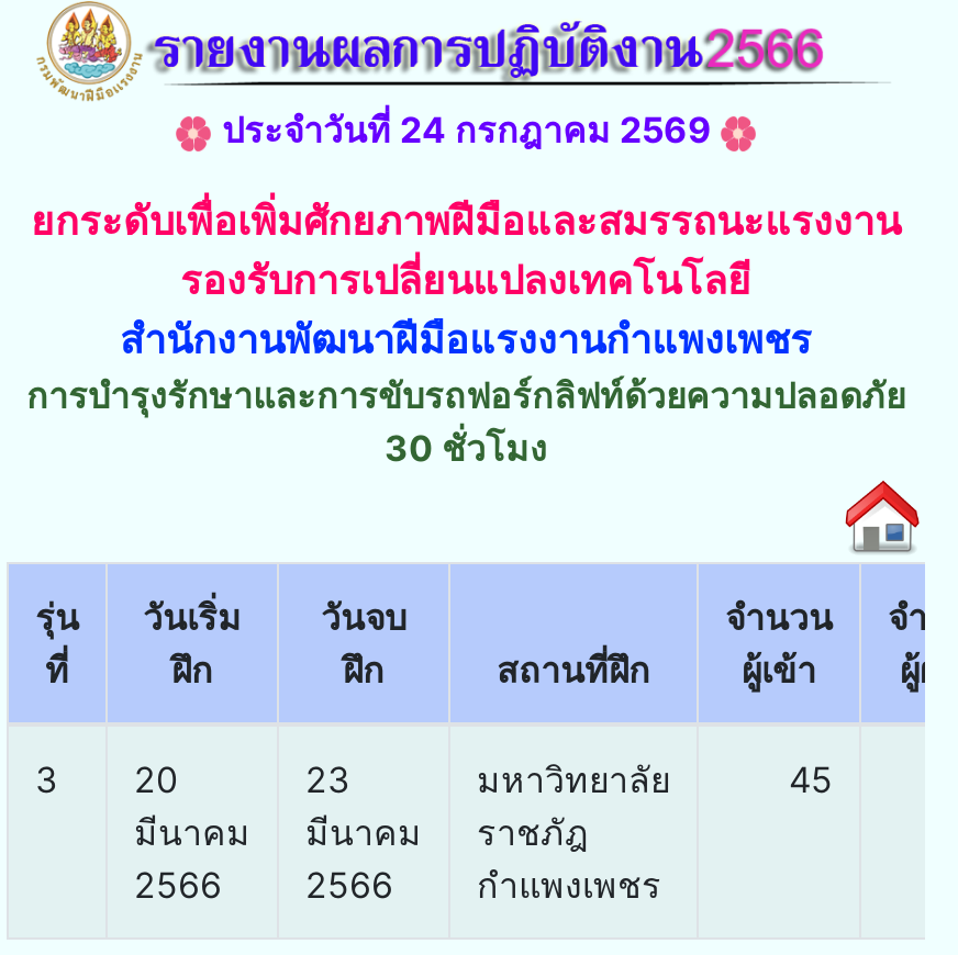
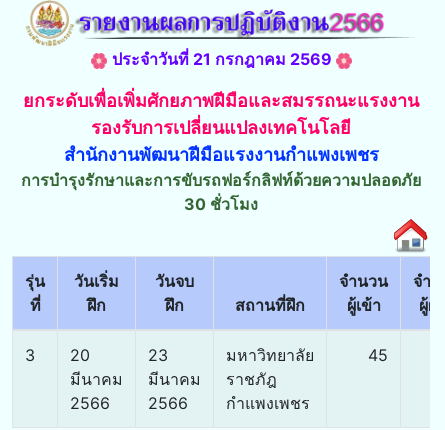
- ประจำวันที่ 24 กรกฎาคม 2569
+ ประจำวันที่ 21 กรกฎาคม 2569
